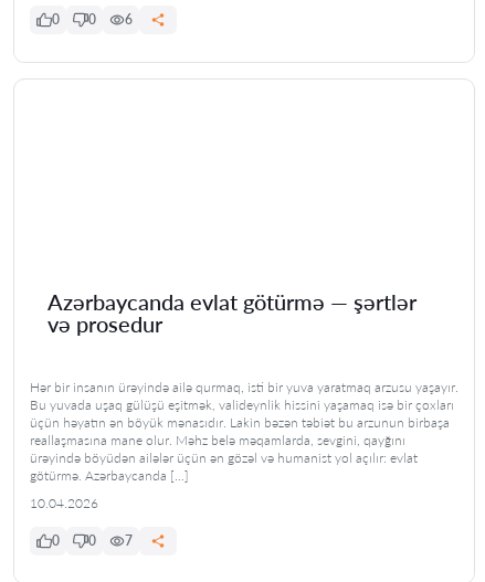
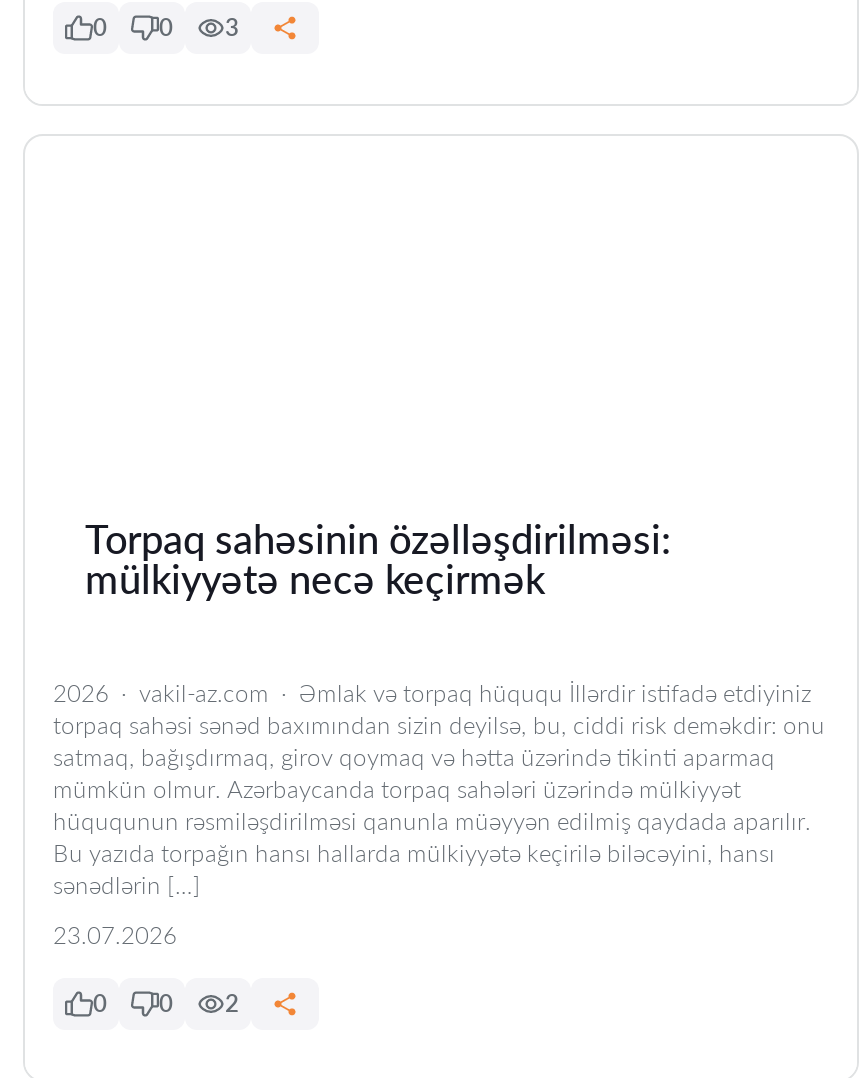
- 6
+ 3

- Azərbaycanda evlat götürmə — şərtlər
- və prosedur
+ Torpaq sahəsinin özəlləşdirilməsi:
+ mülkiyyətə necə keçirmək

- Hər bir insanın ürəyində ailə qurmaq, isti bir yuva yaratmaq arzusu yaşayır.
- Bu yuvada uşaq gülüşü eşitmək, valideynlik hissini yaşamaq isə bir çoxları
- üçün həyatın ən böyük mənasıdır. Lakin bəzən təbiət bu arzunun birbaşa
- reallaşmasına mane olur. Məhz belə məqamlarda, sevgini, qayğını
- ürəyində böyüdən ailələr üçün ən gözəl və humanist yol açılır: evlat
- götürmə. Azərbaycanda […]
+ 2026 · vakil-az.com · Əmlak və torpaq hüququ İllərdir istifadə etdiyiniz
+ torpaq sahəsi sənəd baxımından sizin deyilsə, bu, ciddi risk deməkdir: onu
+ satmaq, bağışdırmaq, girov qoymaq və hətta üzərində tikinti aparmaq
+ mümkün olmur. Azərbaycanda torpaq sahələri üzərində mülkiyyət
+ hüququnun rəsmiləşdirilməsi qanunla müəyyən edilmiş qaydada aparılır.
+ Bu yazıda torpağın hansı hallarda mülkiyyətə keçirilə biləcəyini, hansı
+ sənədlərin […]

- 10.04.2026
+ 23.07.2026

- 7
+ 2
